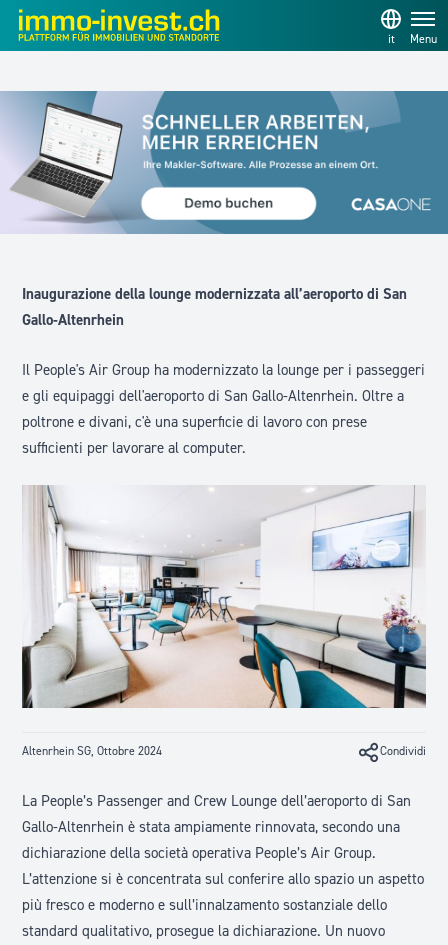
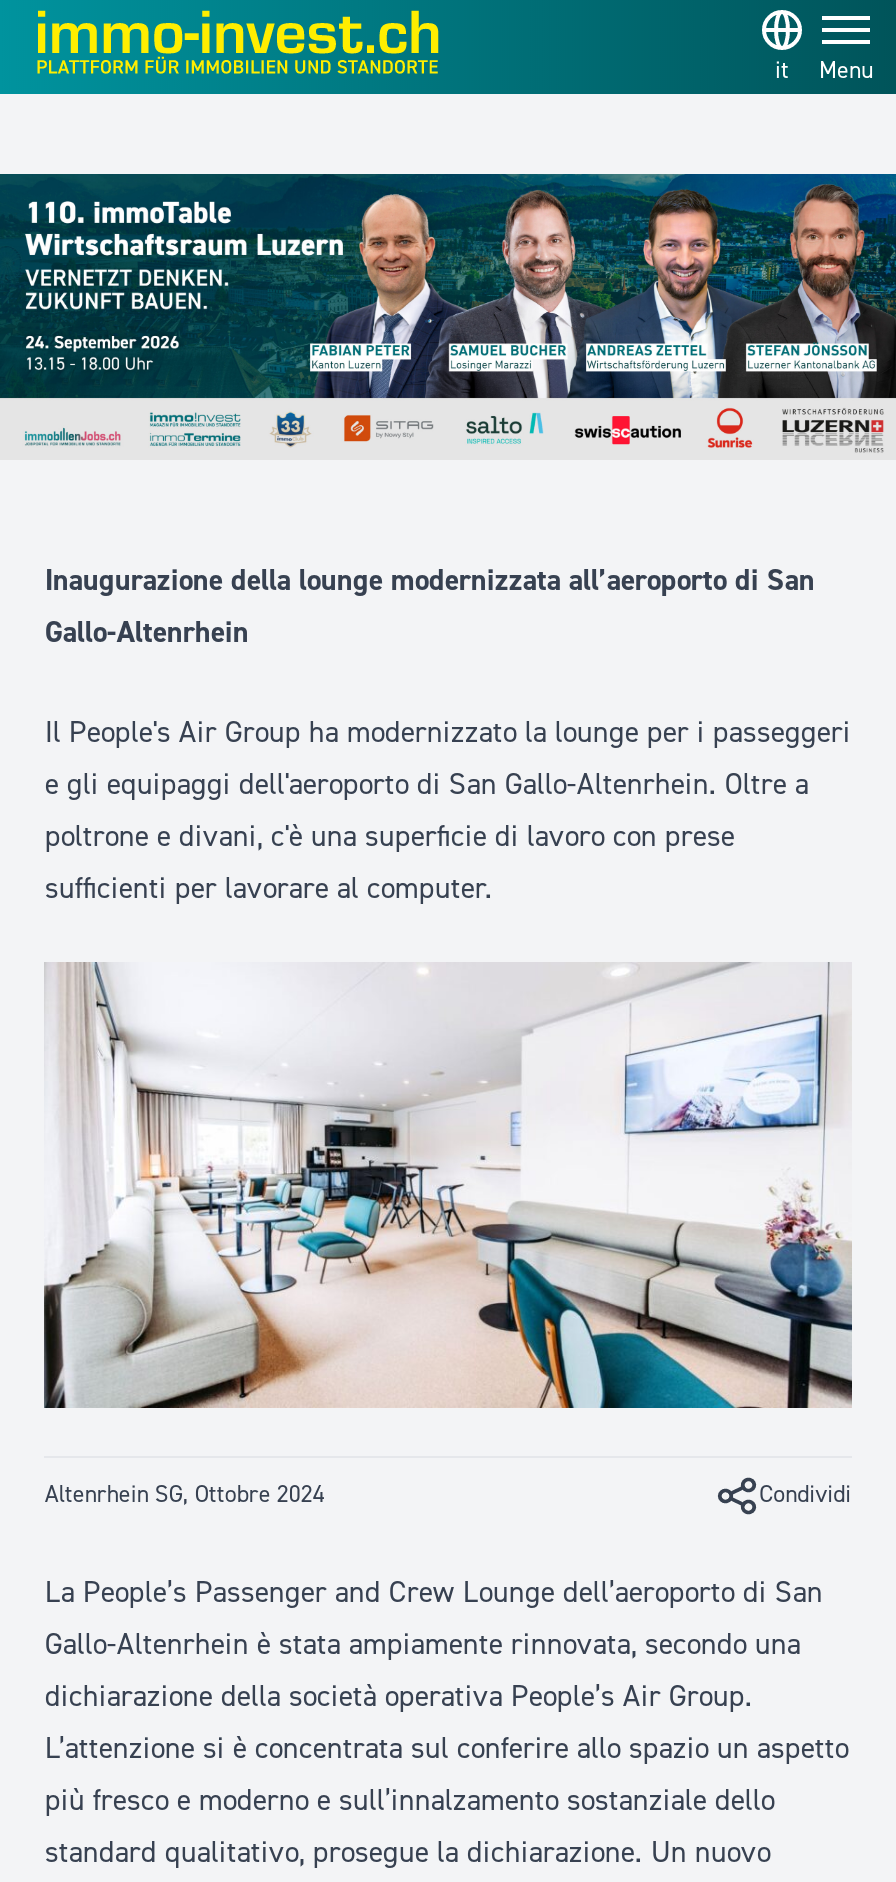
- [image]
+ [image]
